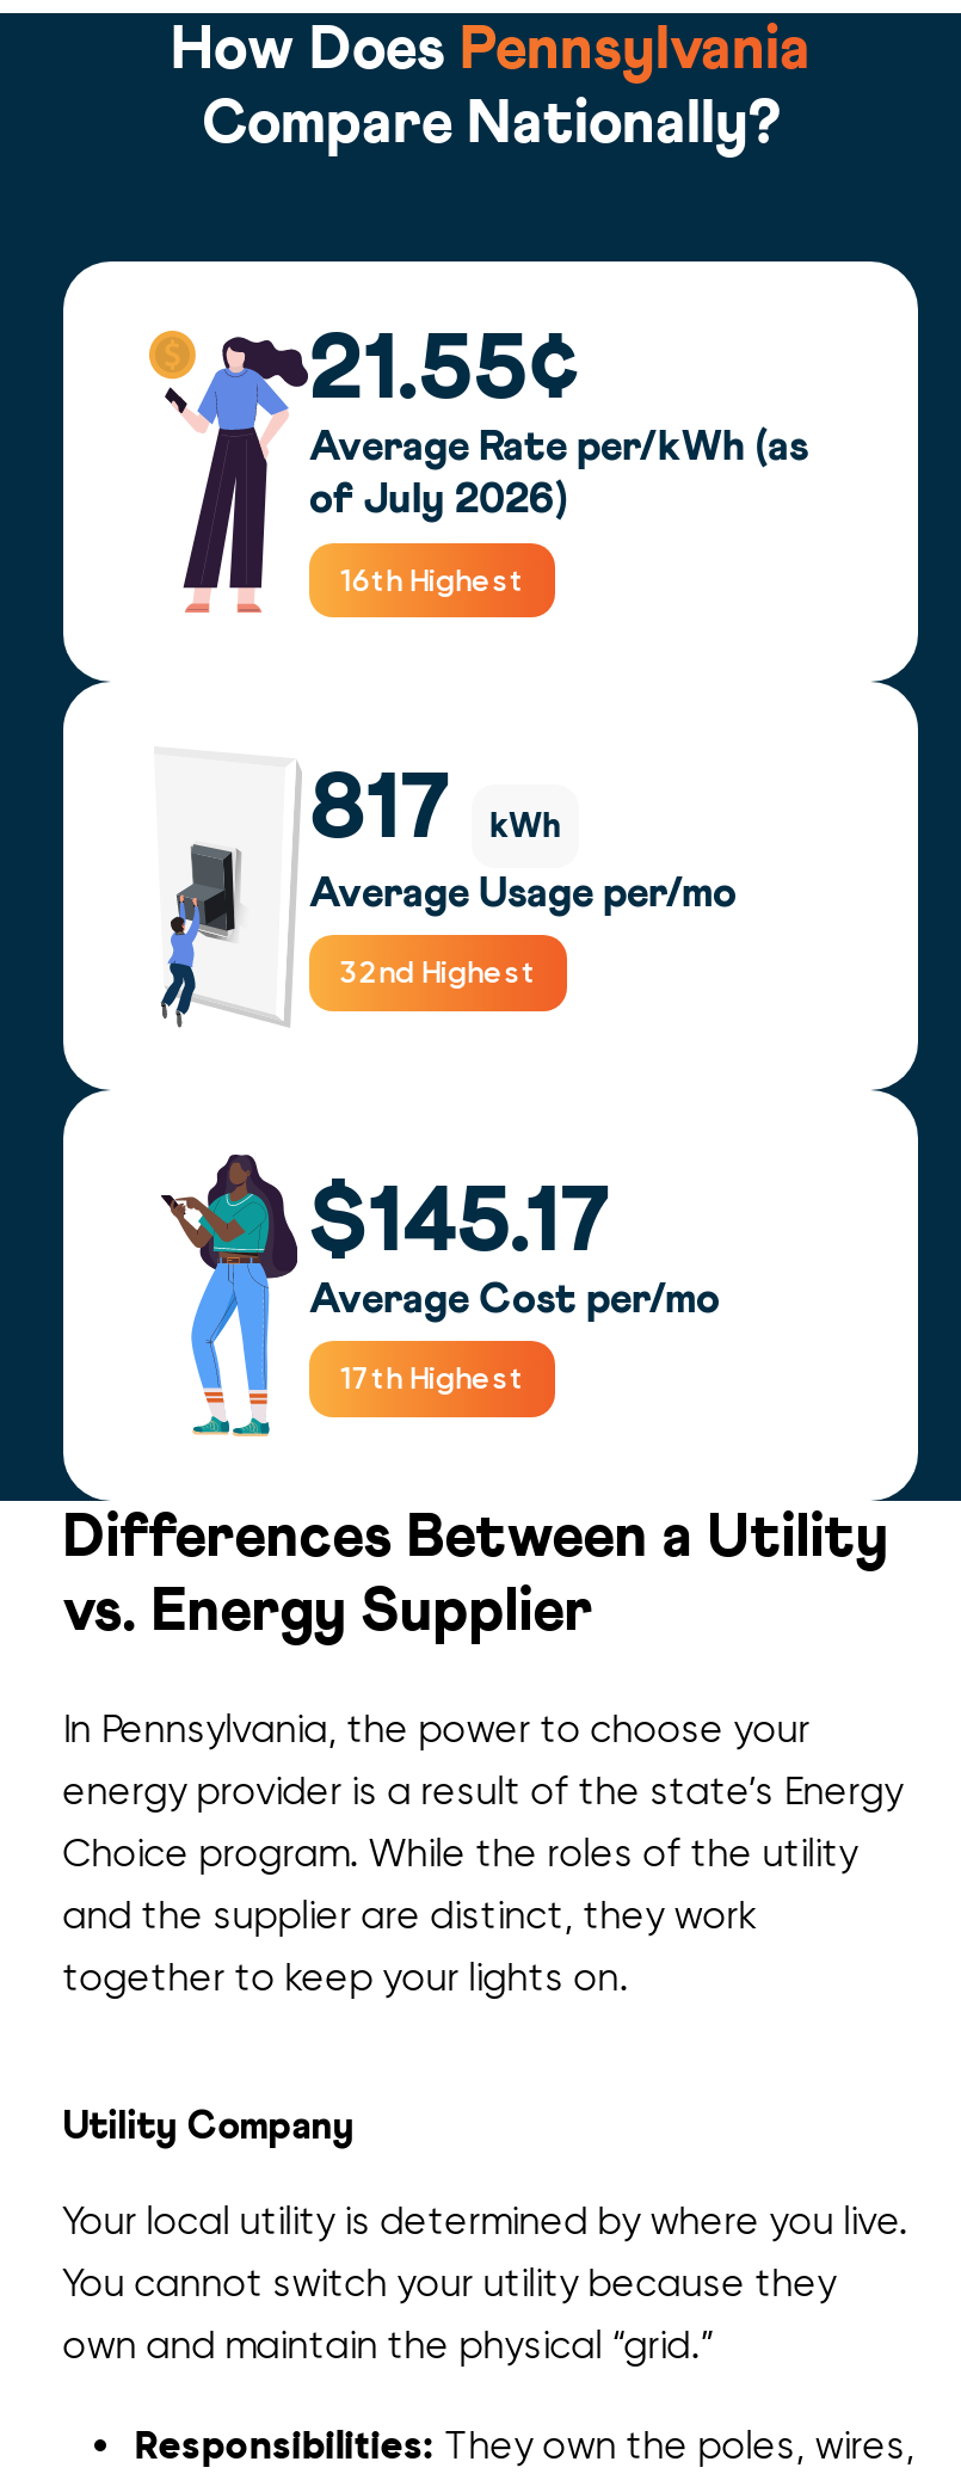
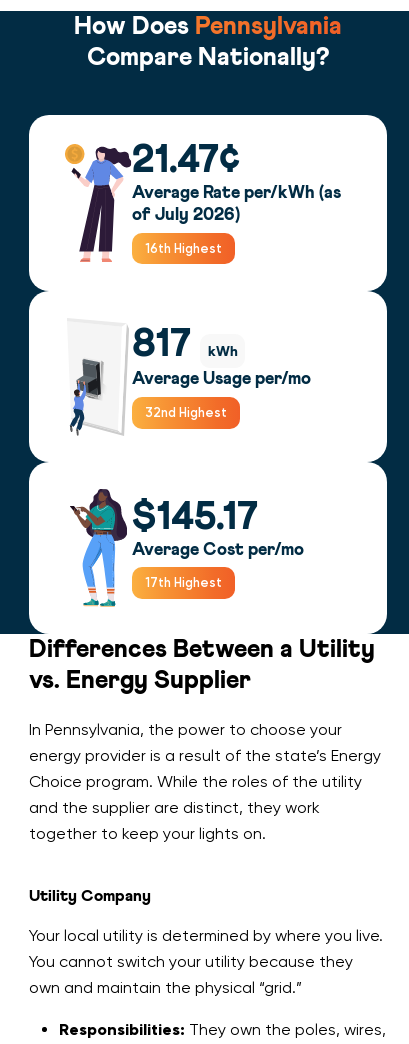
- 21.55¢
+ 21.47¢
